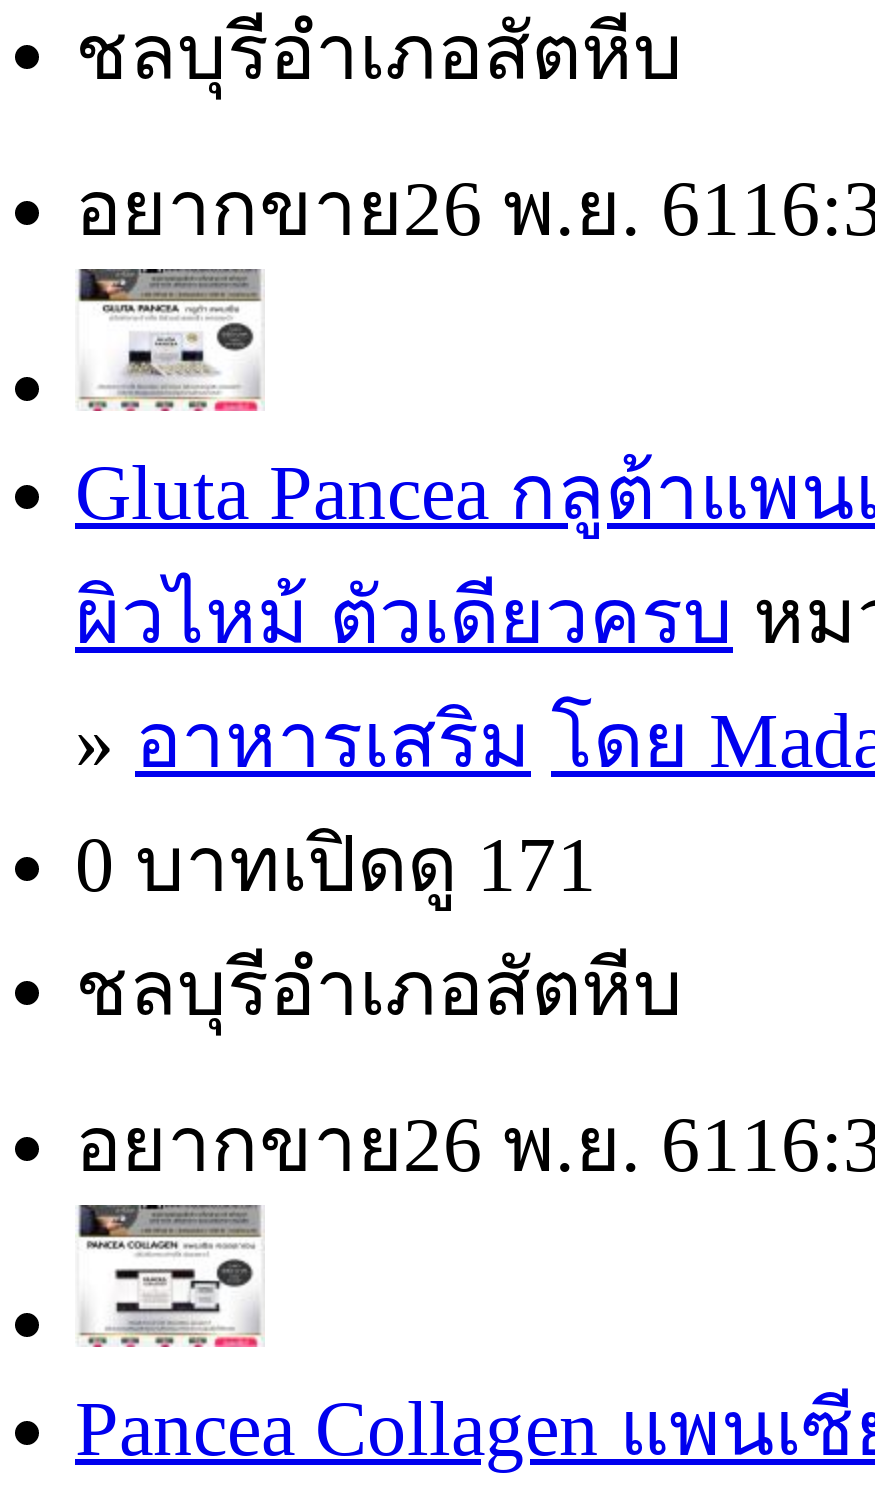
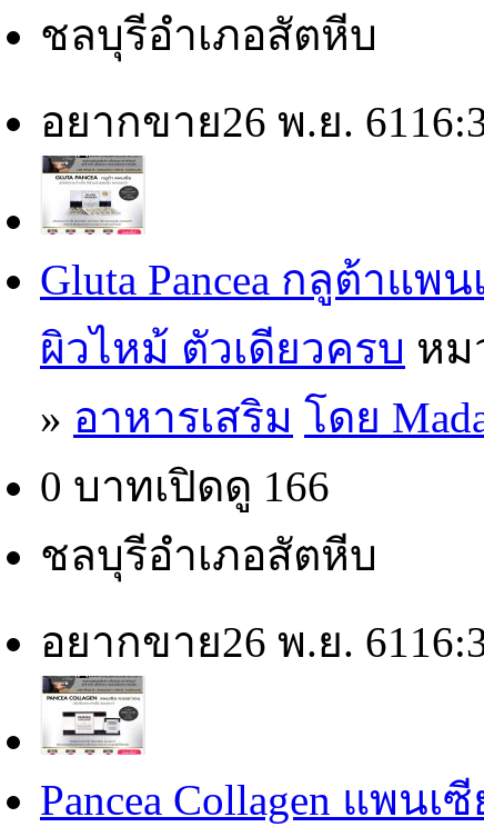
- 0 บาทเปิดดู 171
+ 0 บาทเปิดดู 166
